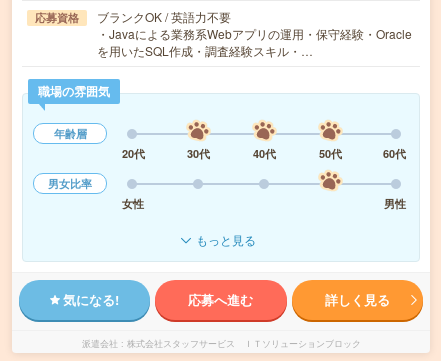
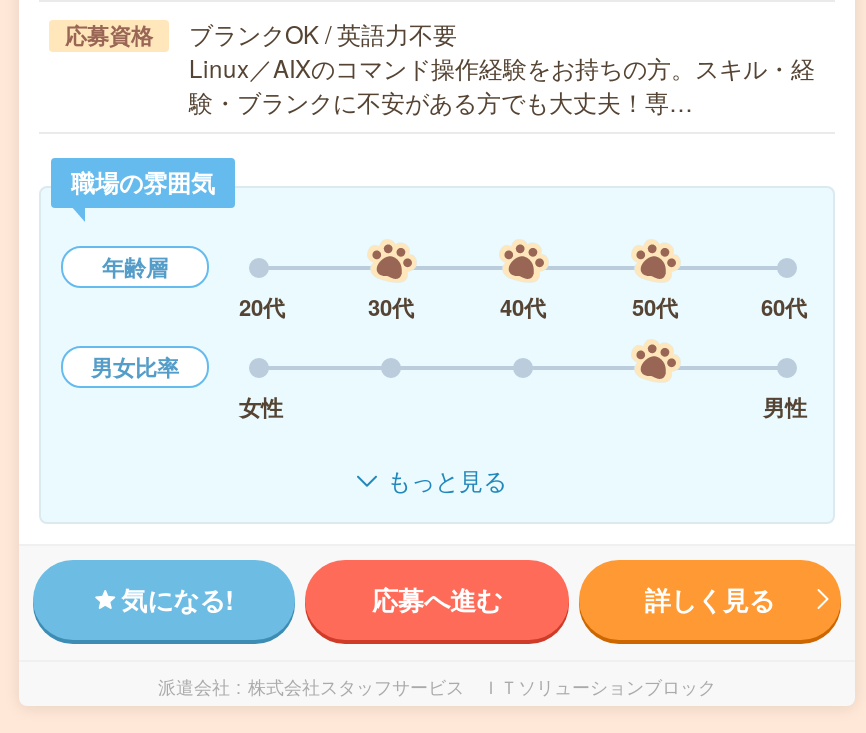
- ・Javaによる業務系Webアプリの運用・保守経験・Oracle
- を用いたSQL作成・調査経験スキル・…
+ Linux／AIXのコマンド操作経験をお持ちの方。スキル・経
+ 験・ブランクに不安がある方でも大丈夫！専…
